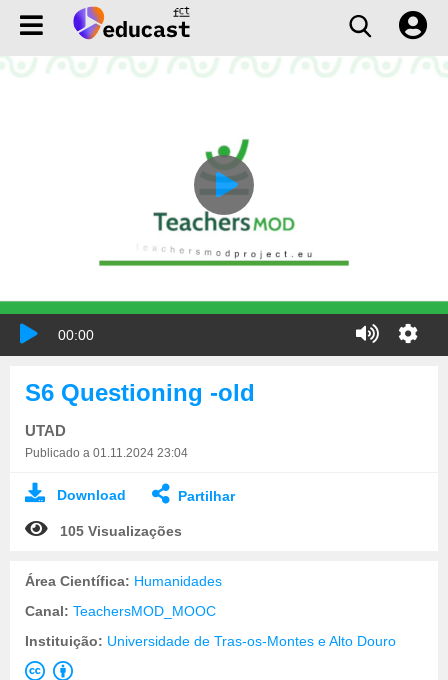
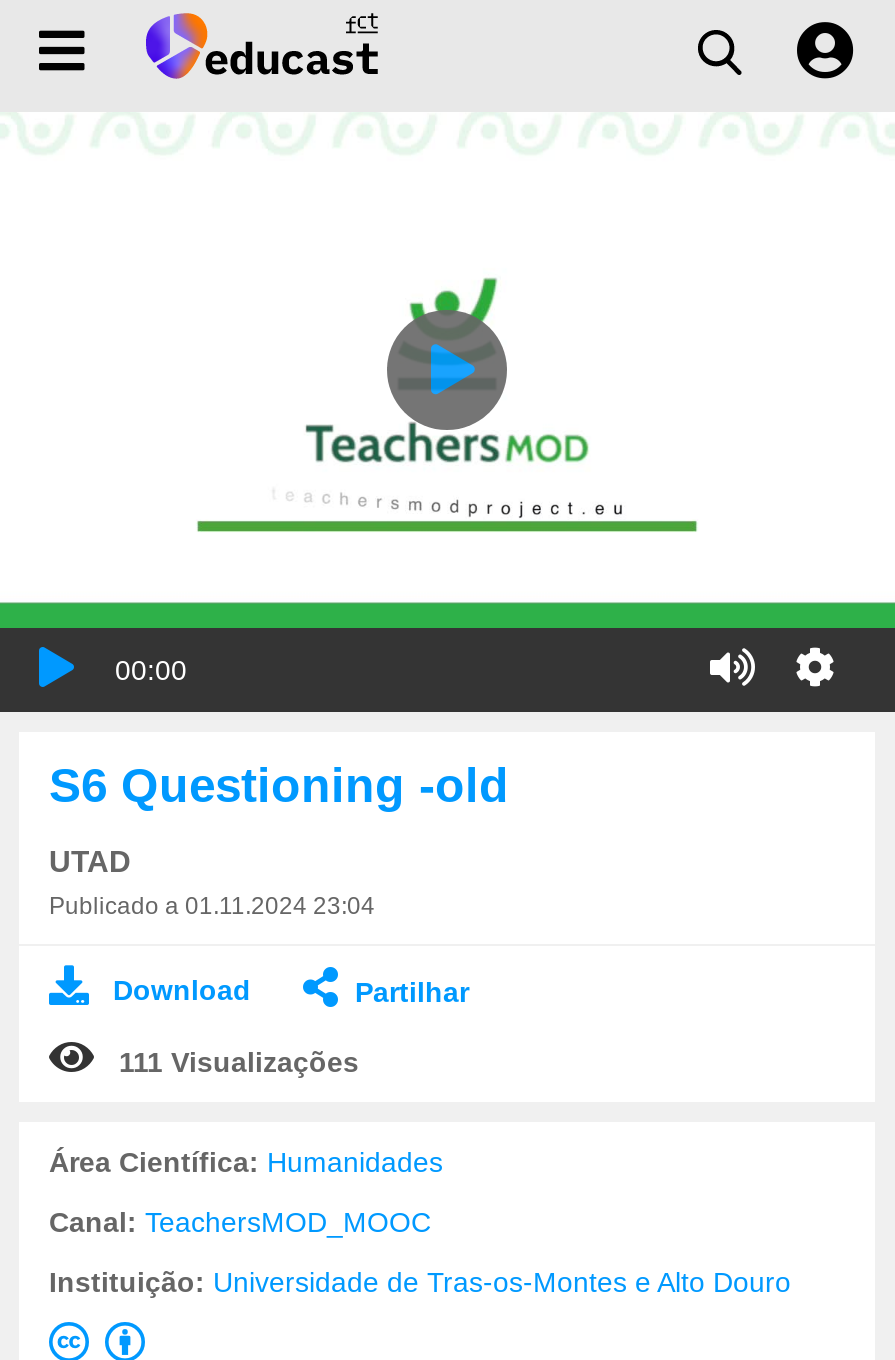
- 105 Visualizações
+ 111 Visualizações
